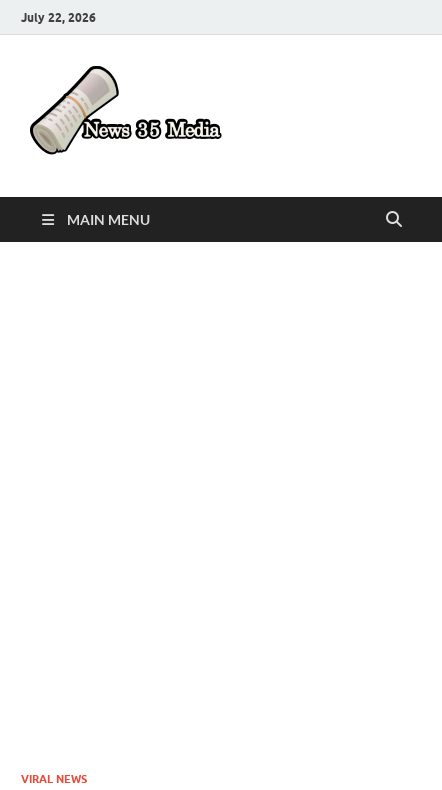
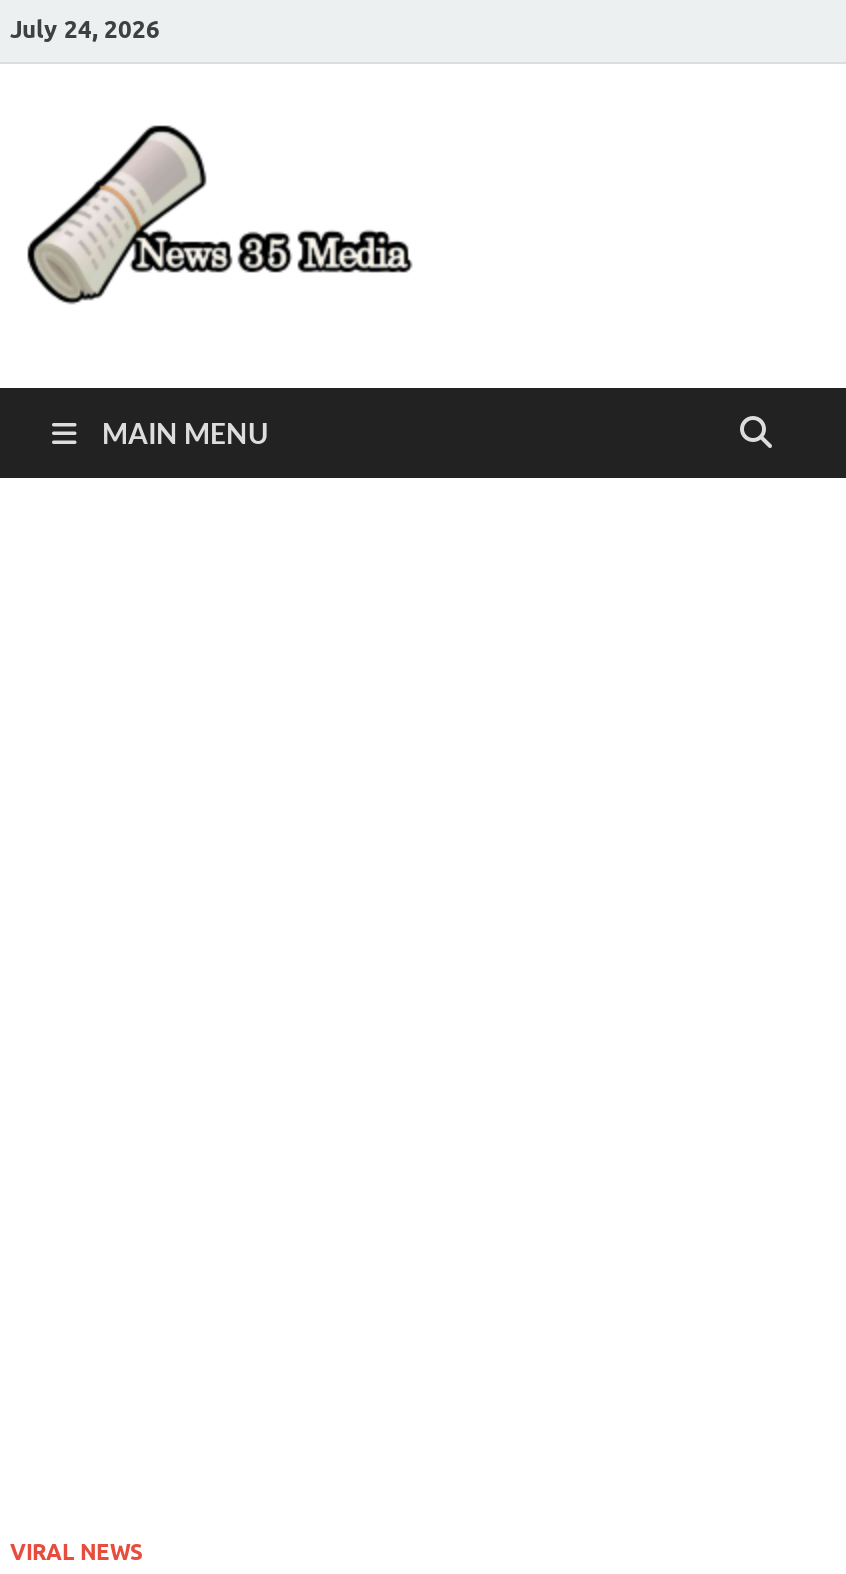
- July 22, 2026
+ July 24, 2026
